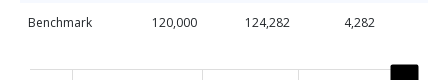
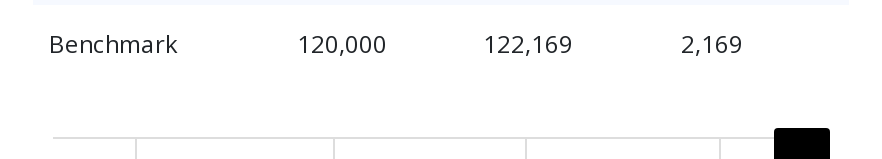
- 124,282
+ 122,169

- 4,282
+ 2,169
